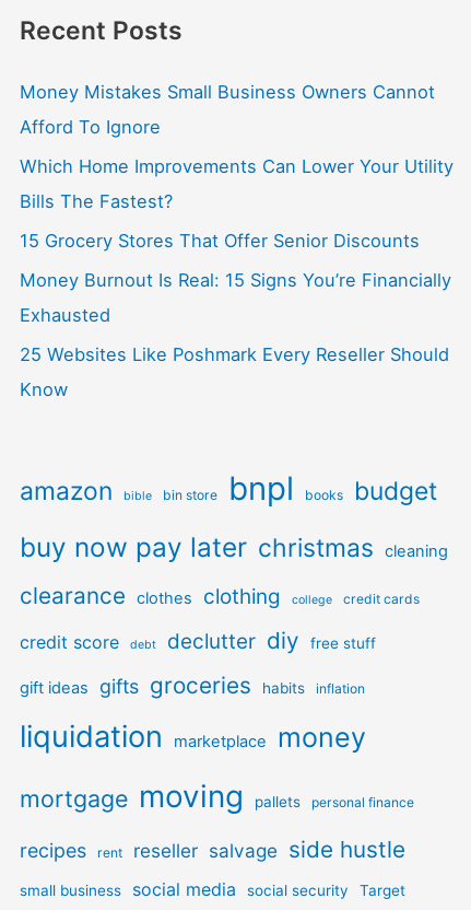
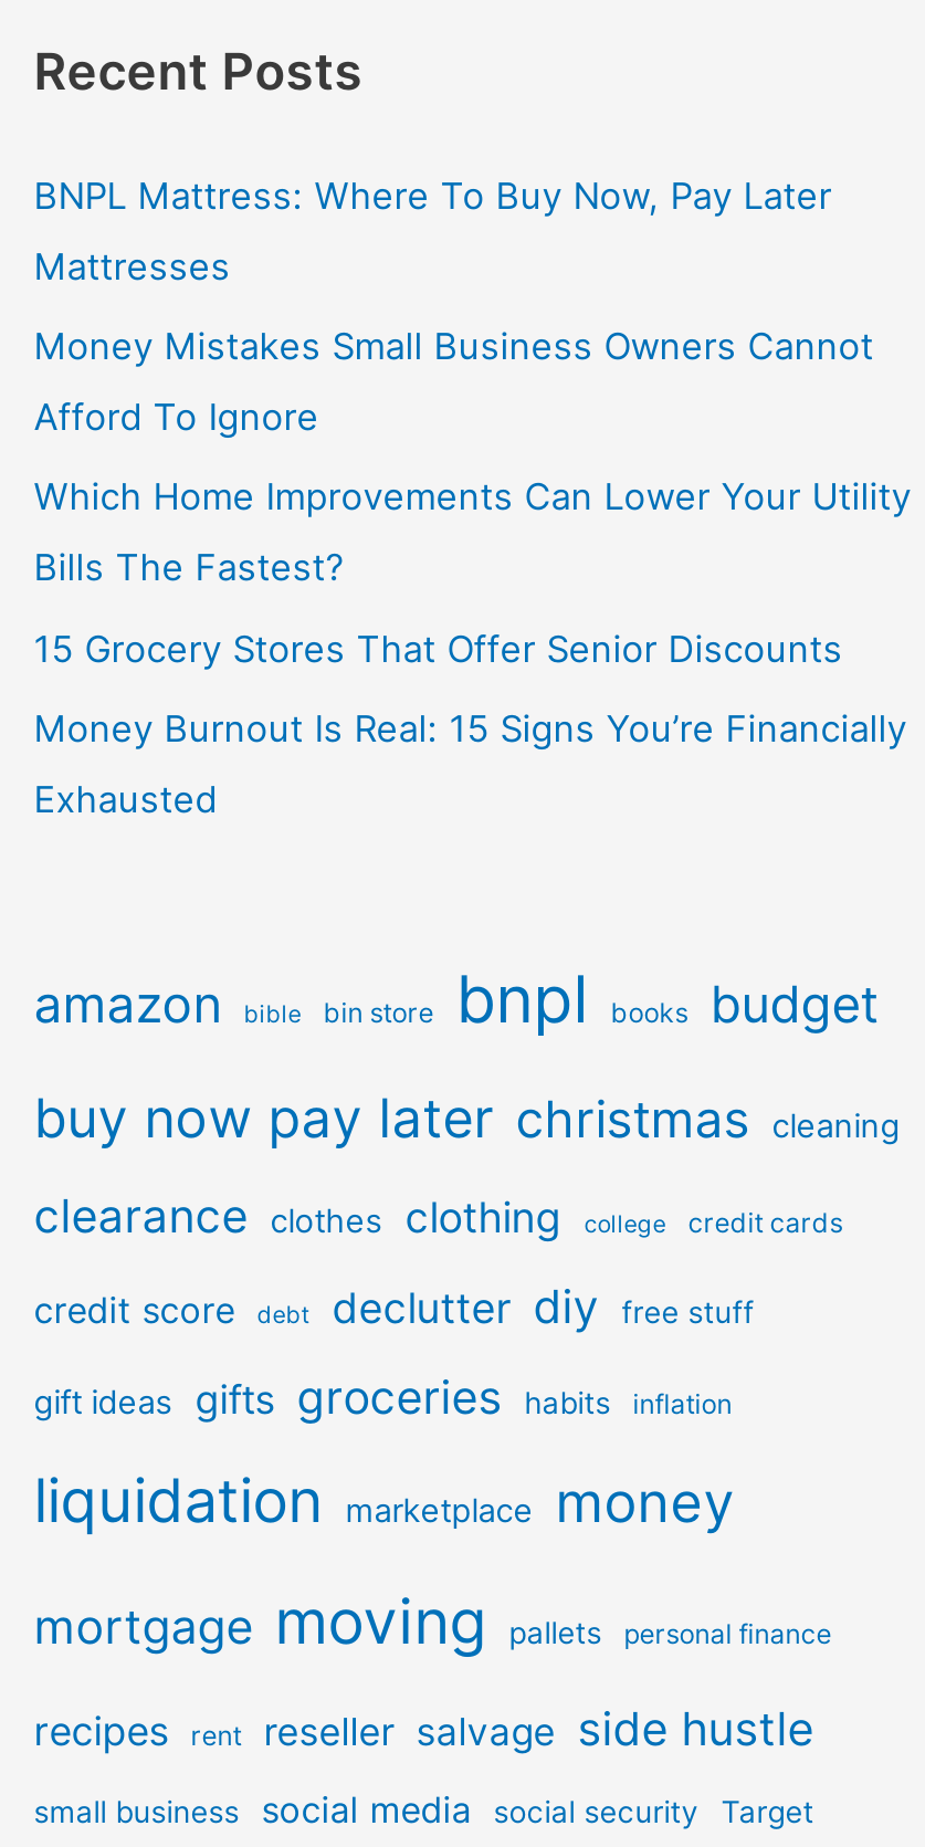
+ BNPL Mattress: Where To Buy Now, Pay Later
+ Mattresses

moved down: Money Mistakes Small Business Owners Cannot | Afford To Ignore | Which Home Improvements Can Lower Your Utility | Bills The Fastest? | 15 Grocery Stores That Offer Senior Discounts | Money Burnout Is Real: 15 Signs You’re Financially | Exhausted

- 25 Websites Like Poshmark Every Reseller Should
- Know
